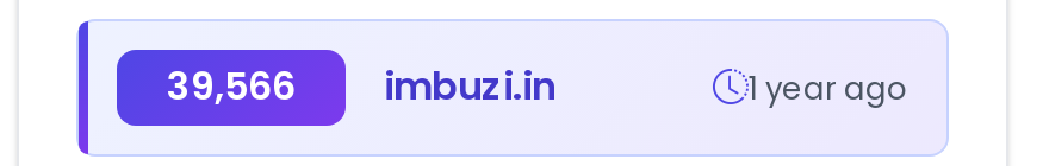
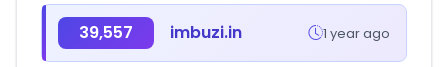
- 39,566 imbuzi.in
+ 39,557 imbuzi.in
